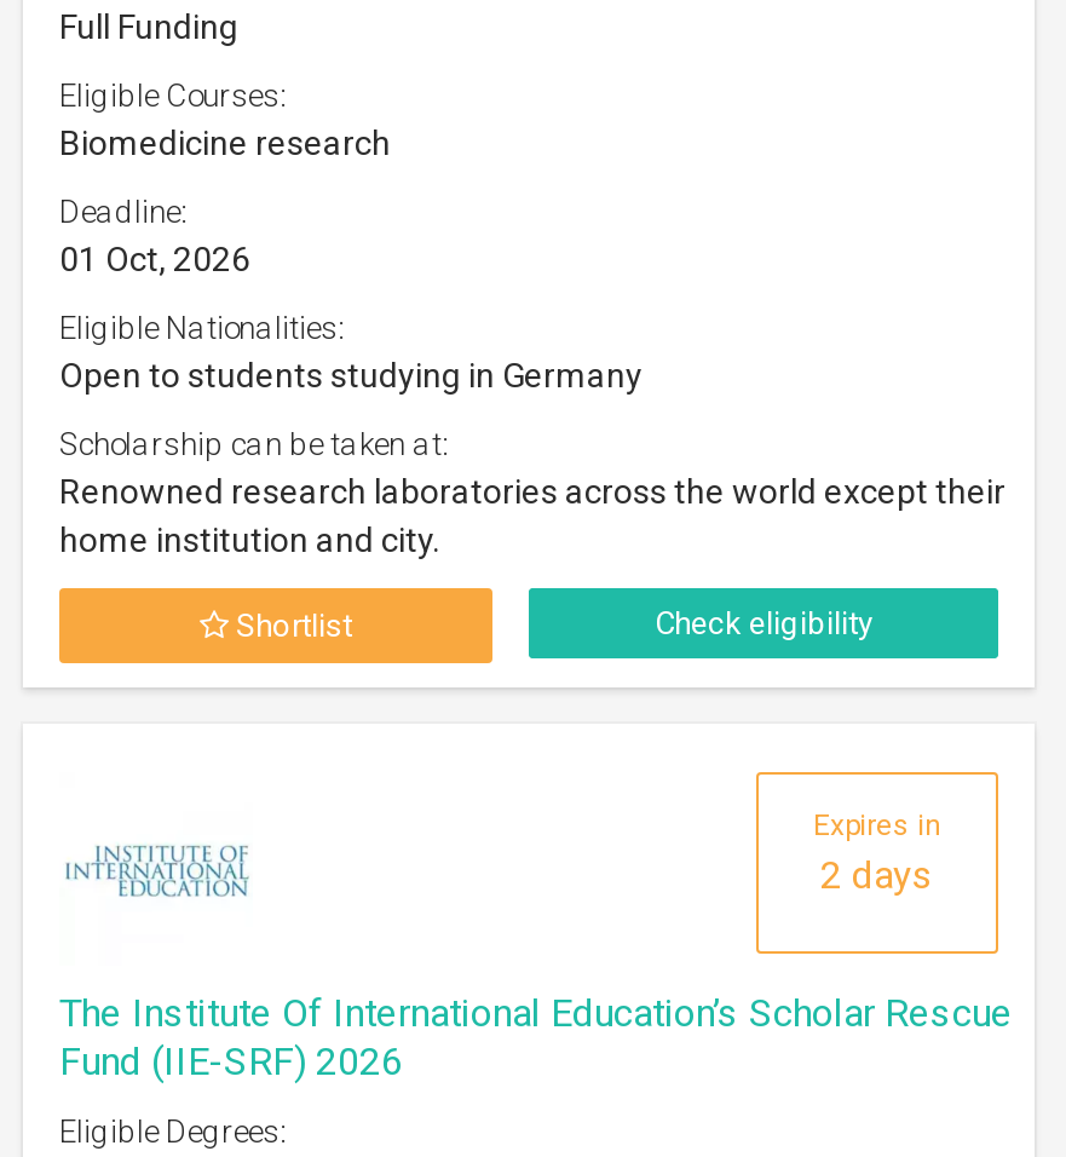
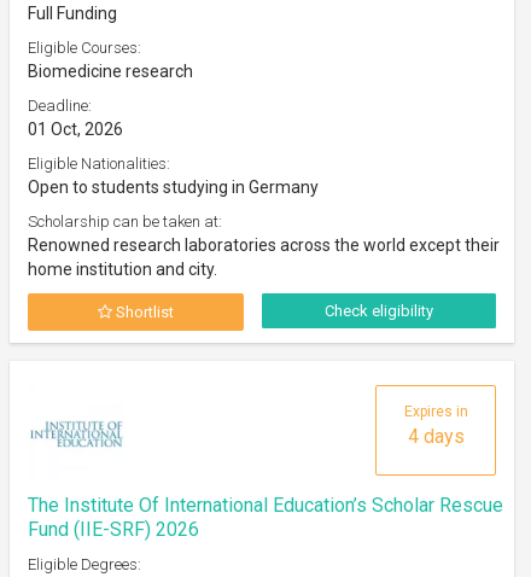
- 2 days
+ 4 days
